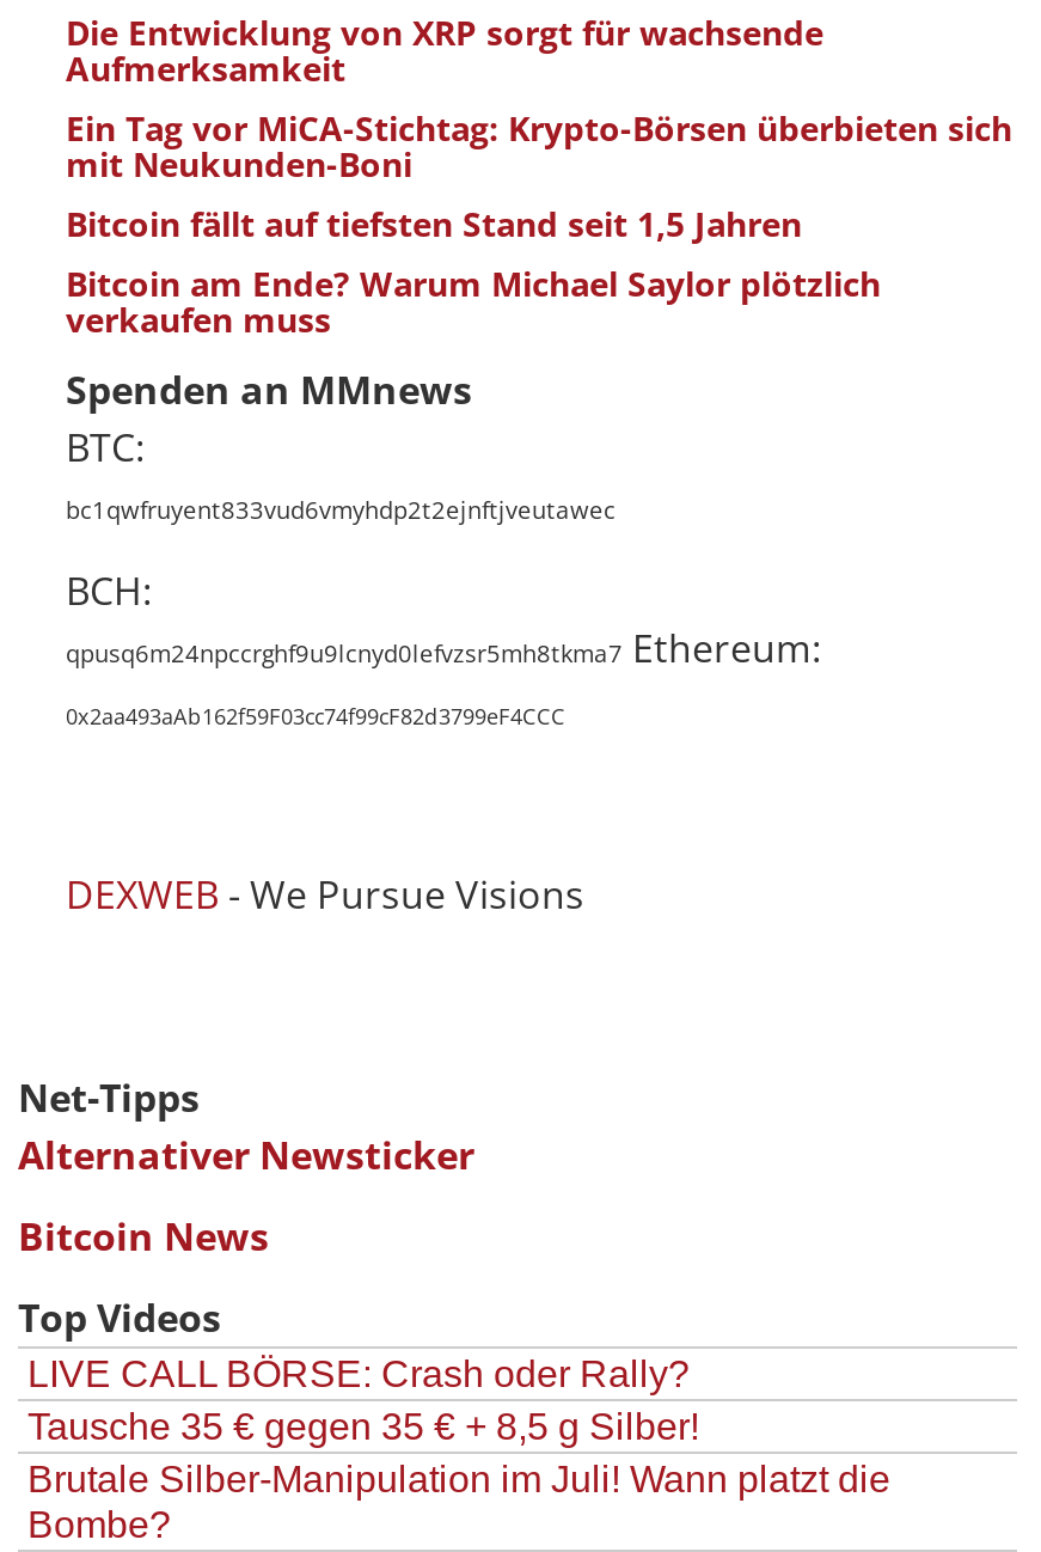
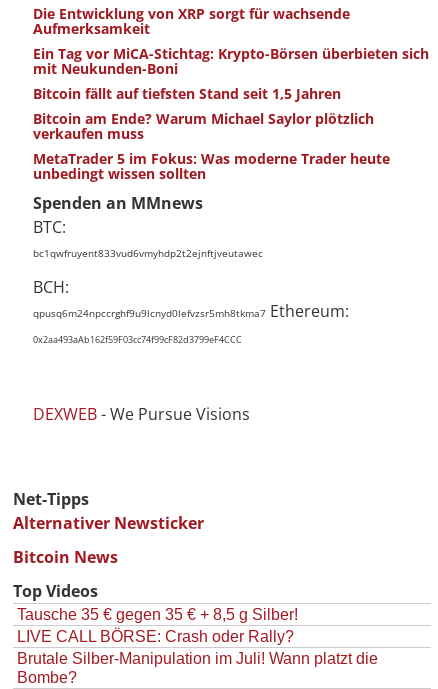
+ MetaTrader 5 im Fokus: Was moderne Trader heute
+ unbedingt wissen sollten

moved down: LIVE CALL BÖRSE: Crash oder Rally?
